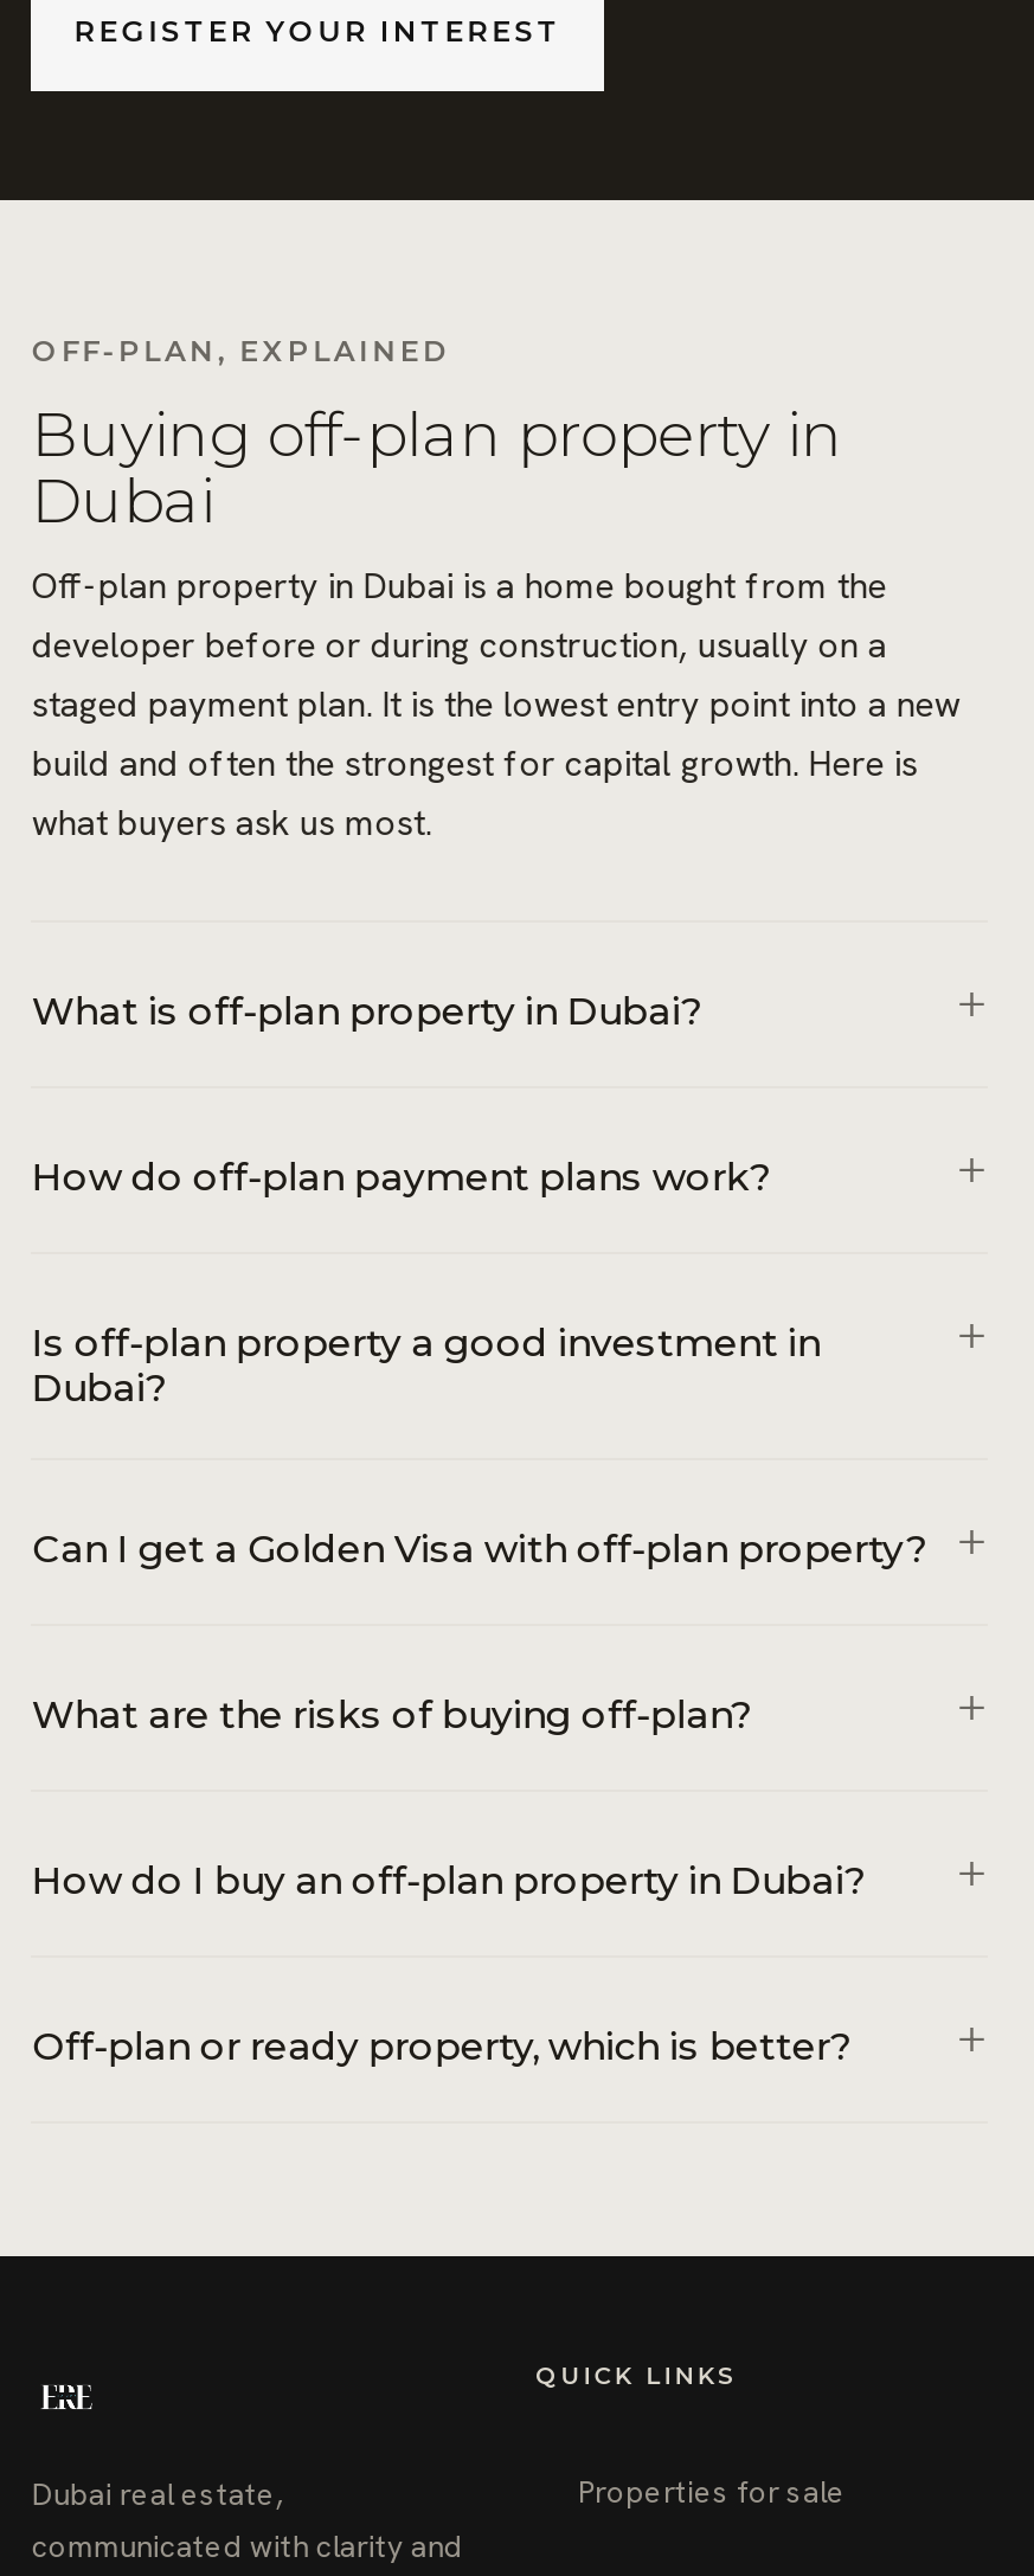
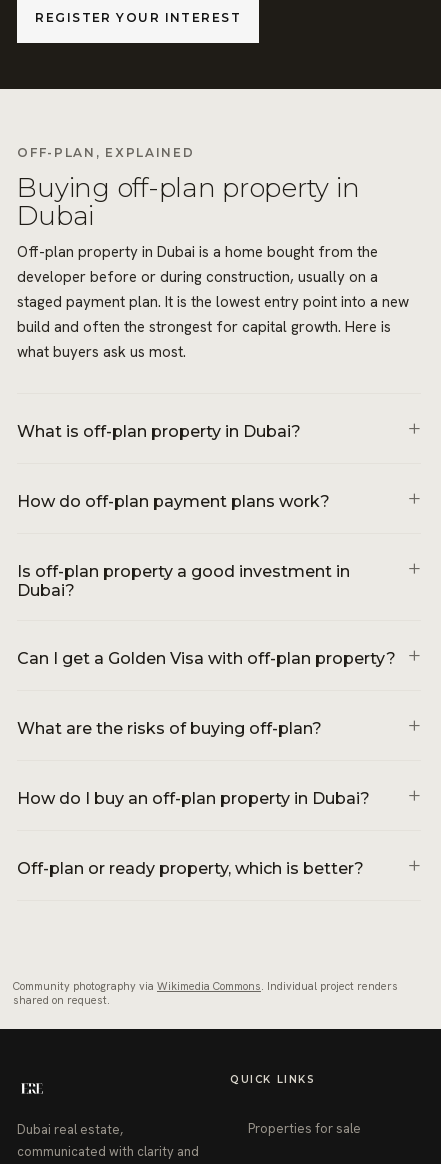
+ Community photography via Wikimedia Commons. Individual project renders
+ shared on request.
